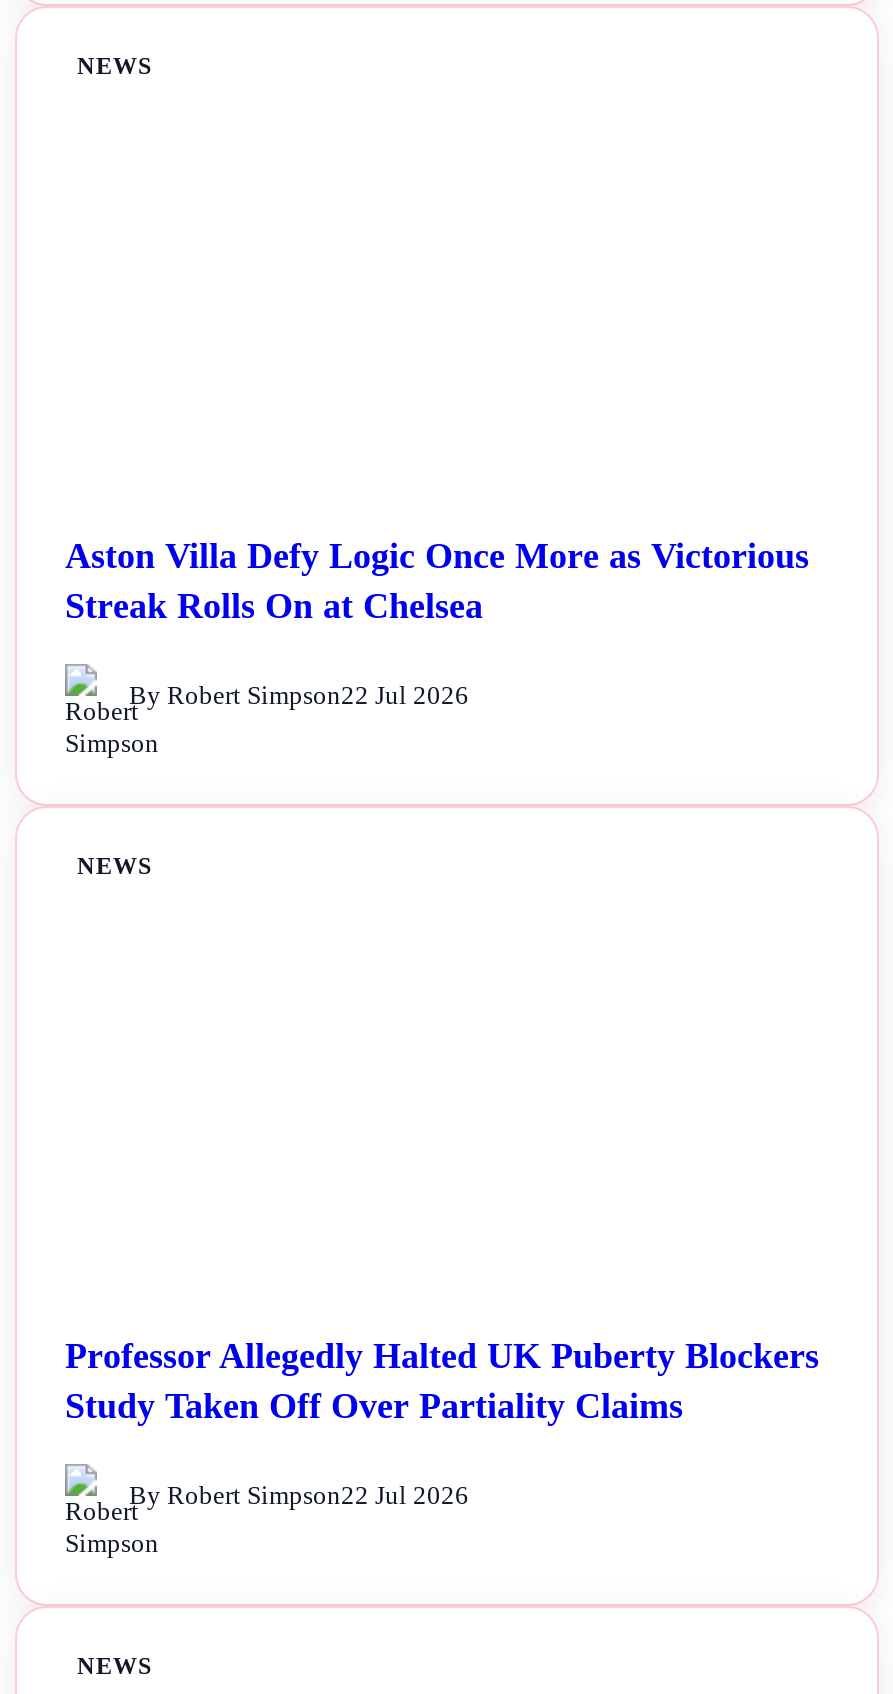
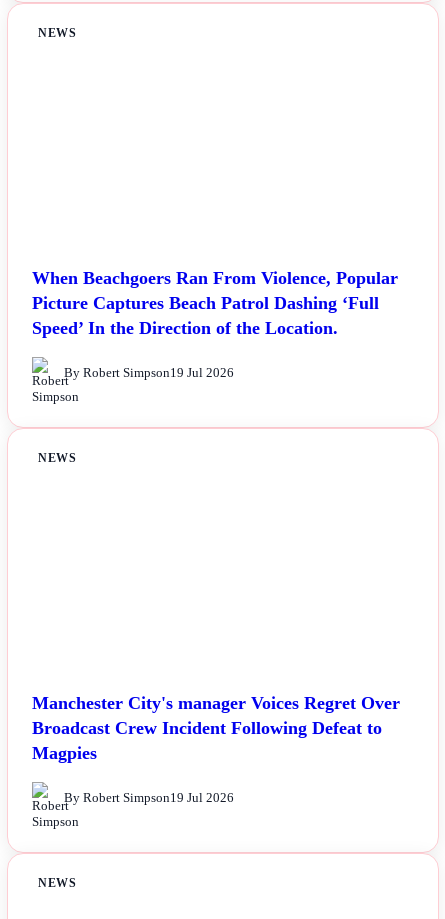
- Aston Villa Defy Logic Once More as Victorious
- Streak Rolls On at Chelsea
+ When Beachgoers Ran From Violence, Popular
+ Picture Captures Beach Patrol Dashing ‘Full
+ Speed’ In the Direction of the Location.

- By Robert Simpson22 Jul 2026
+ By Robert Simpson19 Jul 2026

- Professor Allegedly Halted UK Puberty Blockers
- Study Taken Off Over Partiality Claims
+ Manchester City's manager Voices Regret Over
+ Broadcast Crew Incident Following Defeat to
+ Magpies

- By Robert Simpson22 Jul 2026
+ By Robert Simpson19 Jul 2026
